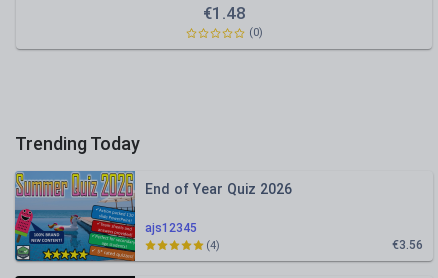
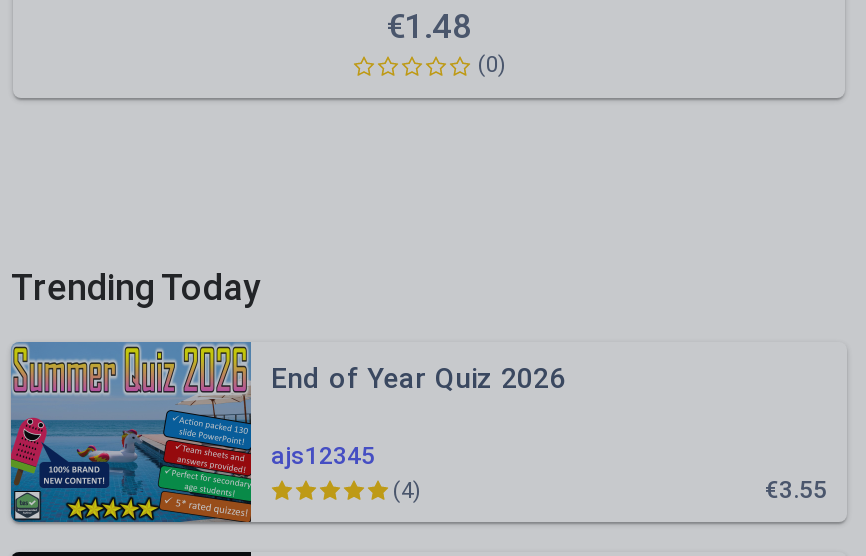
- €3.56
+ €3.55
